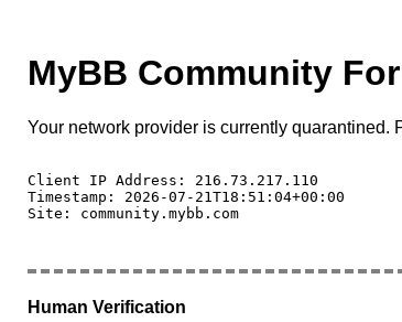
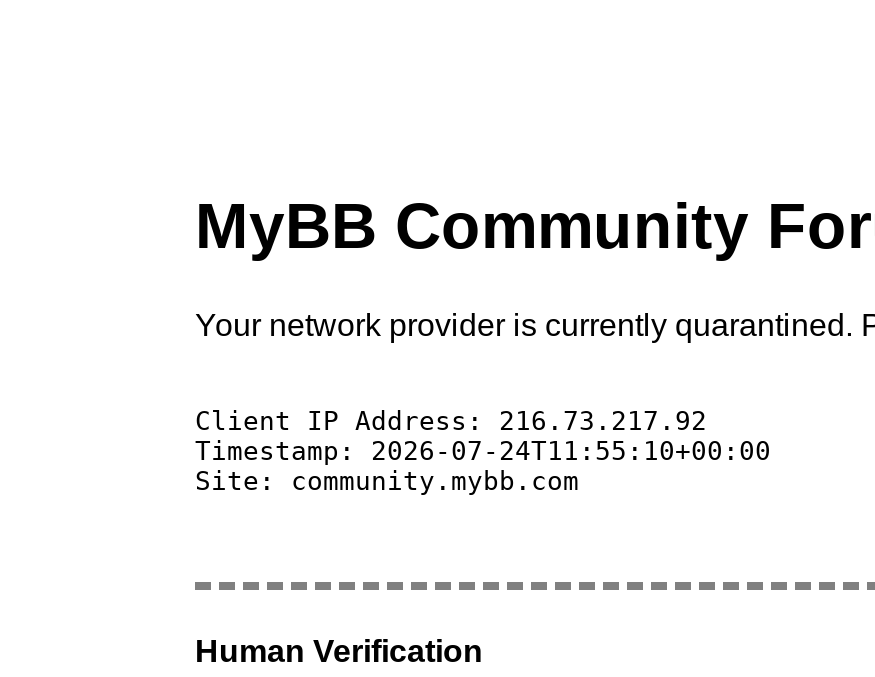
- Client IP Address: 216.73.217.110
+ Client IP Address: 216.73.217.92

- Timestamp: 2026-07-21T18:51:04+00:00
+ Timestamp: 2026-07-24T11:55:10+00:00
